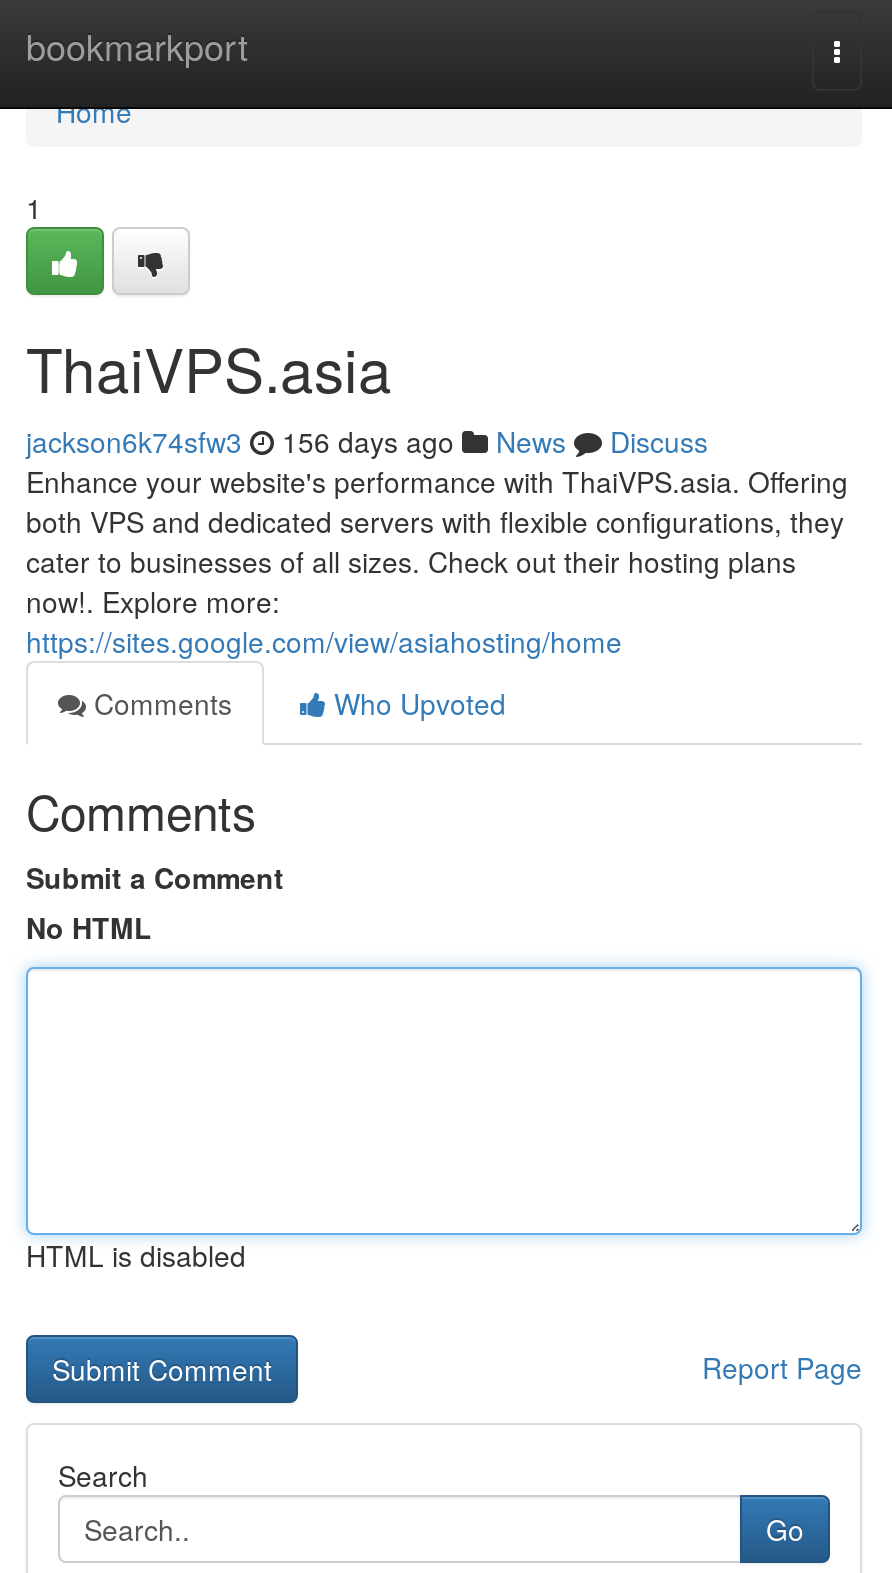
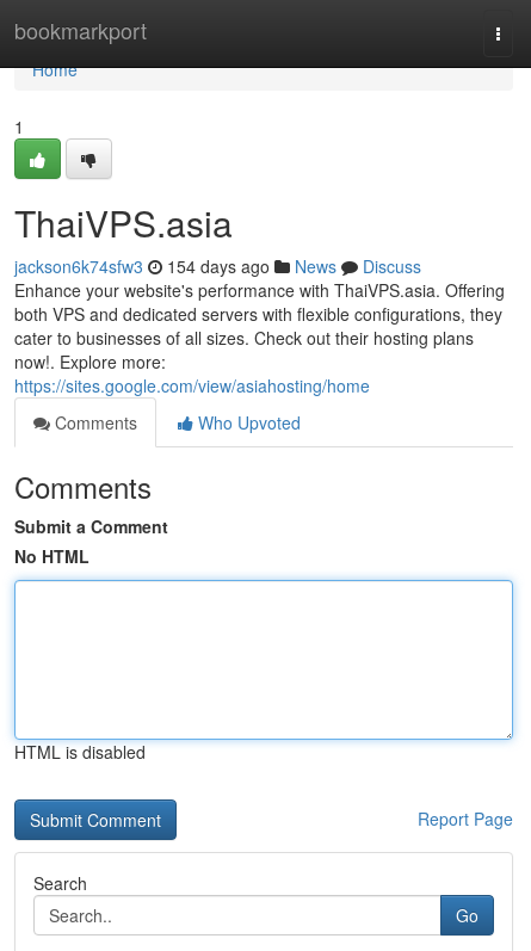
- jackson6k74sfw3 156 days ago News Discuss
+ jackson6k74sfw3 154 days ago News Discuss
